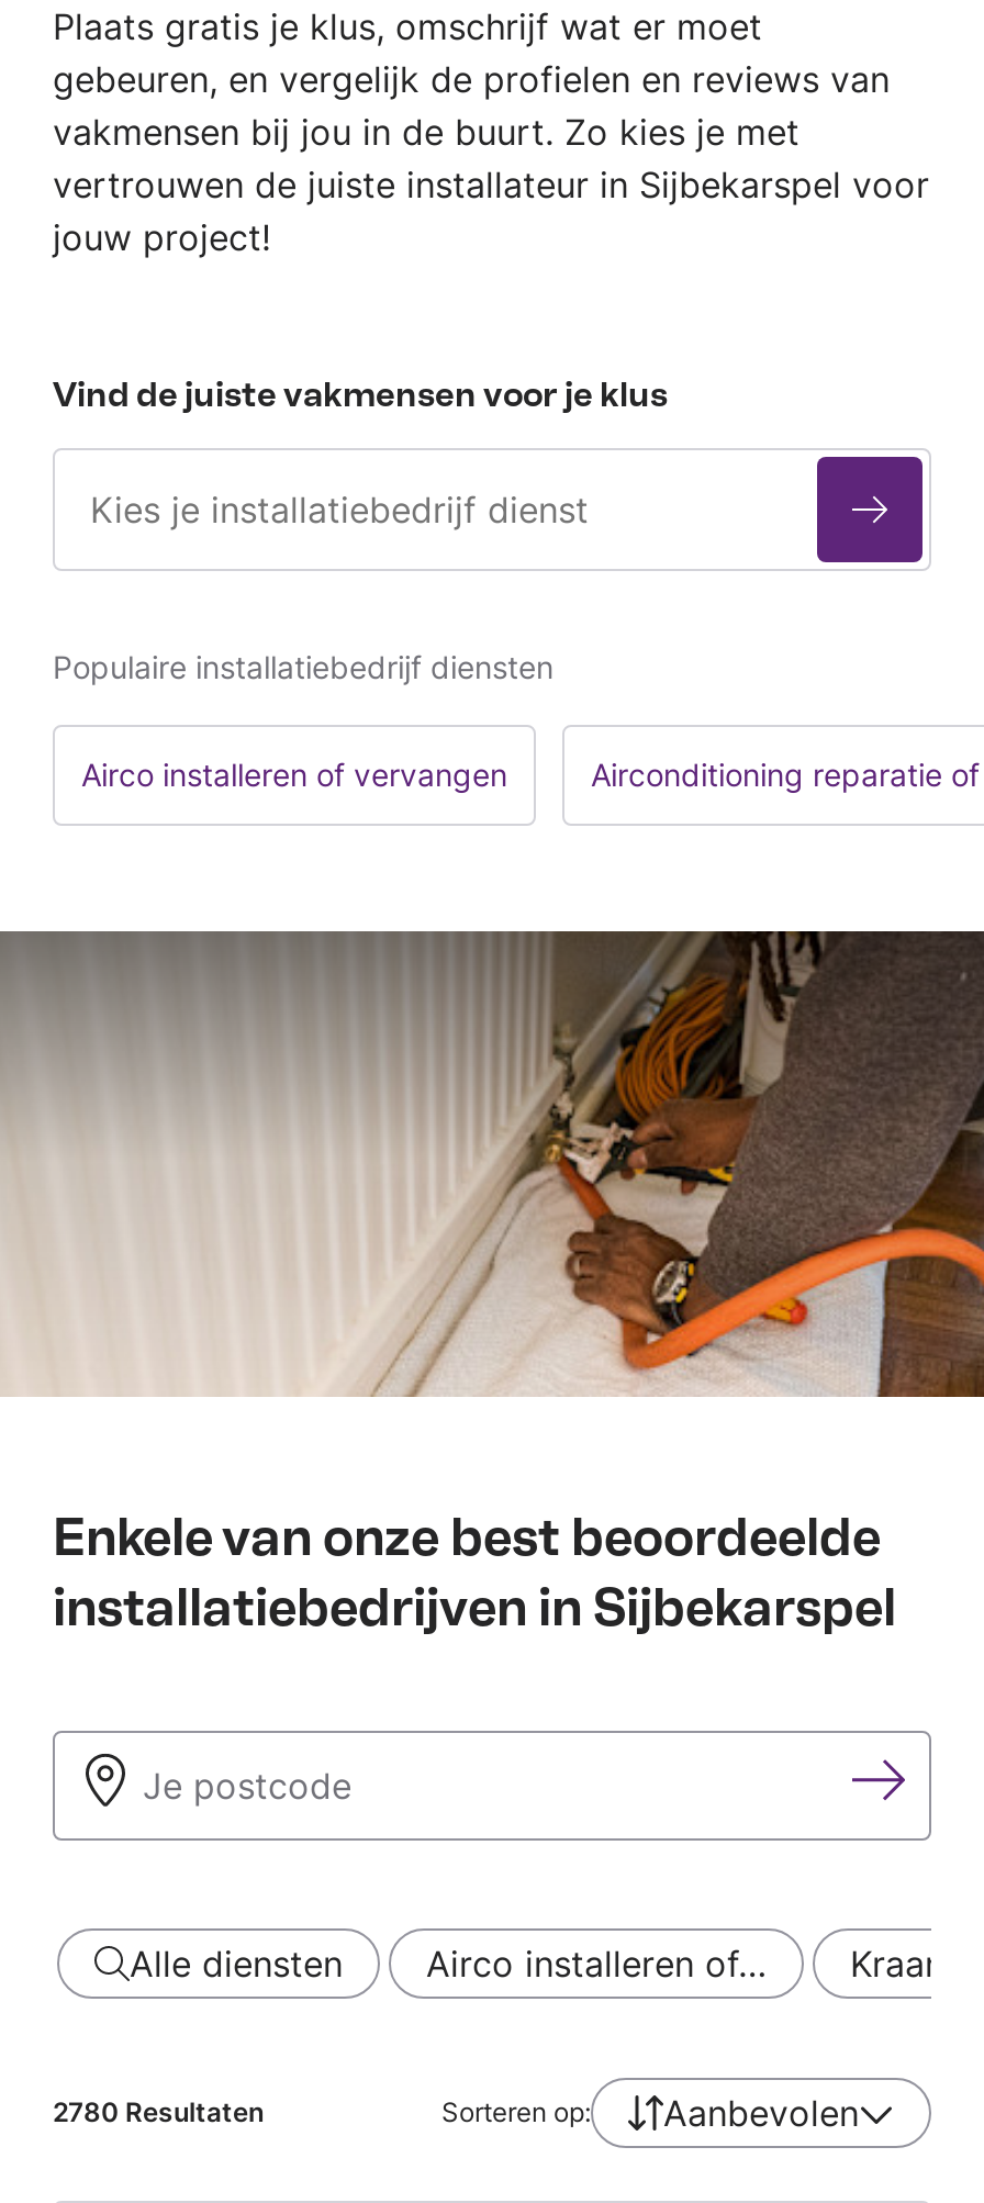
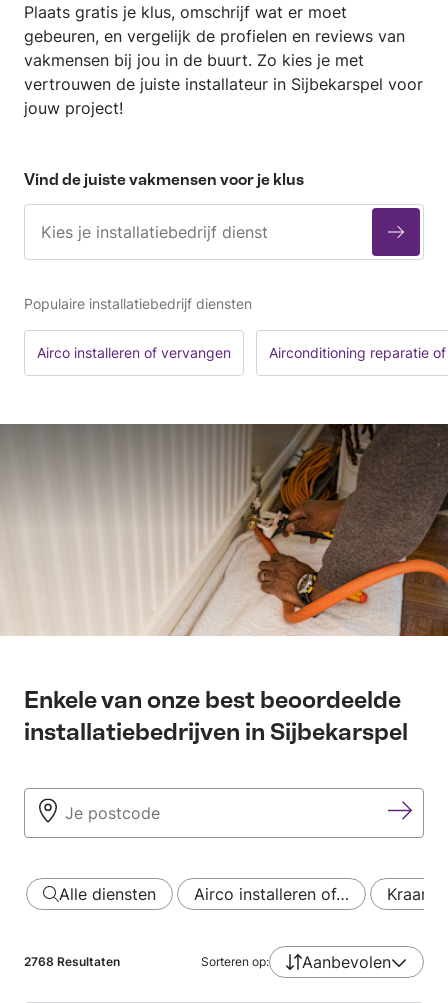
- 2780 Resultaten
+ 2768 Resultaten
